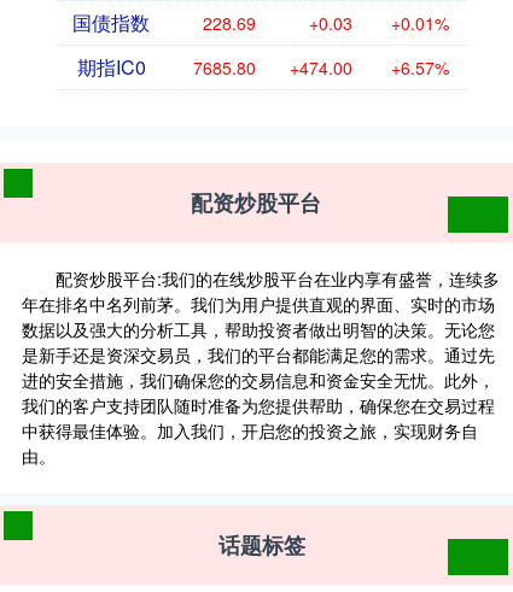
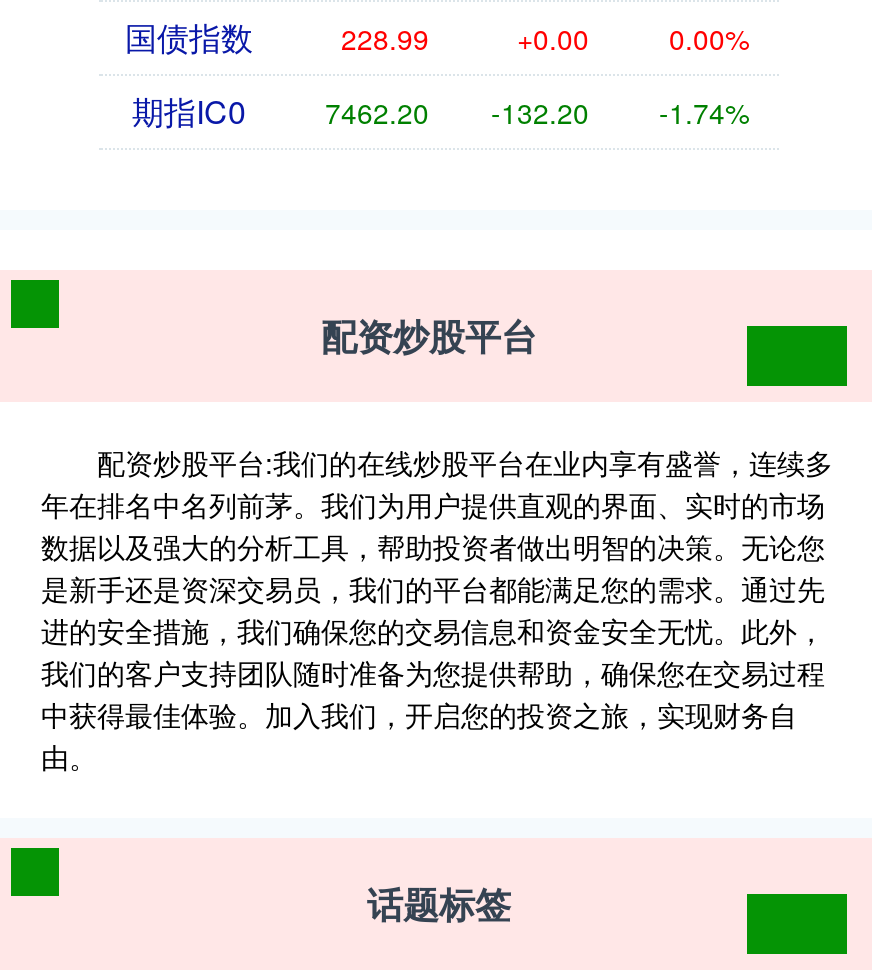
- 228.69
+ 228.99

- +0.03
+ +0.00

- +0.01%
+ 0.00%

- 7685.80
+ 7462.20

- +474.00
+ -132.20

- +6.57%
+ -1.74%
